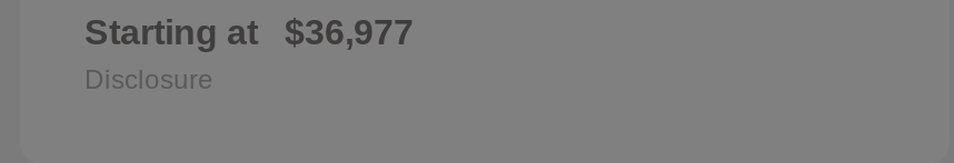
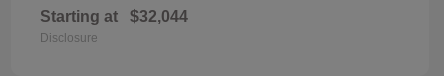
- Starting at $36,977
+ Starting at $32,044
